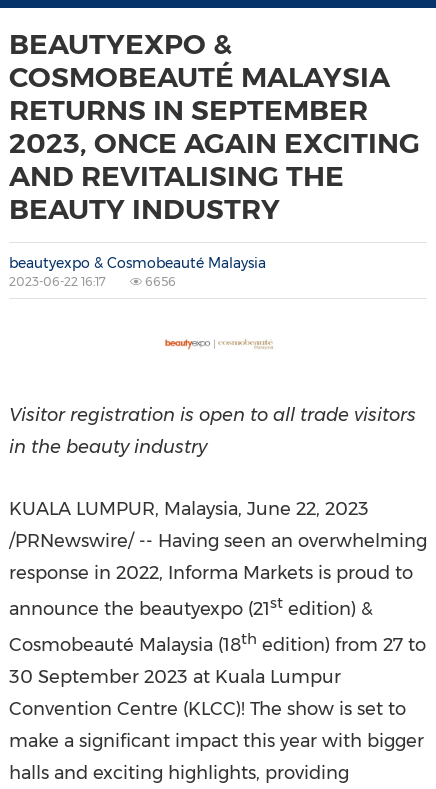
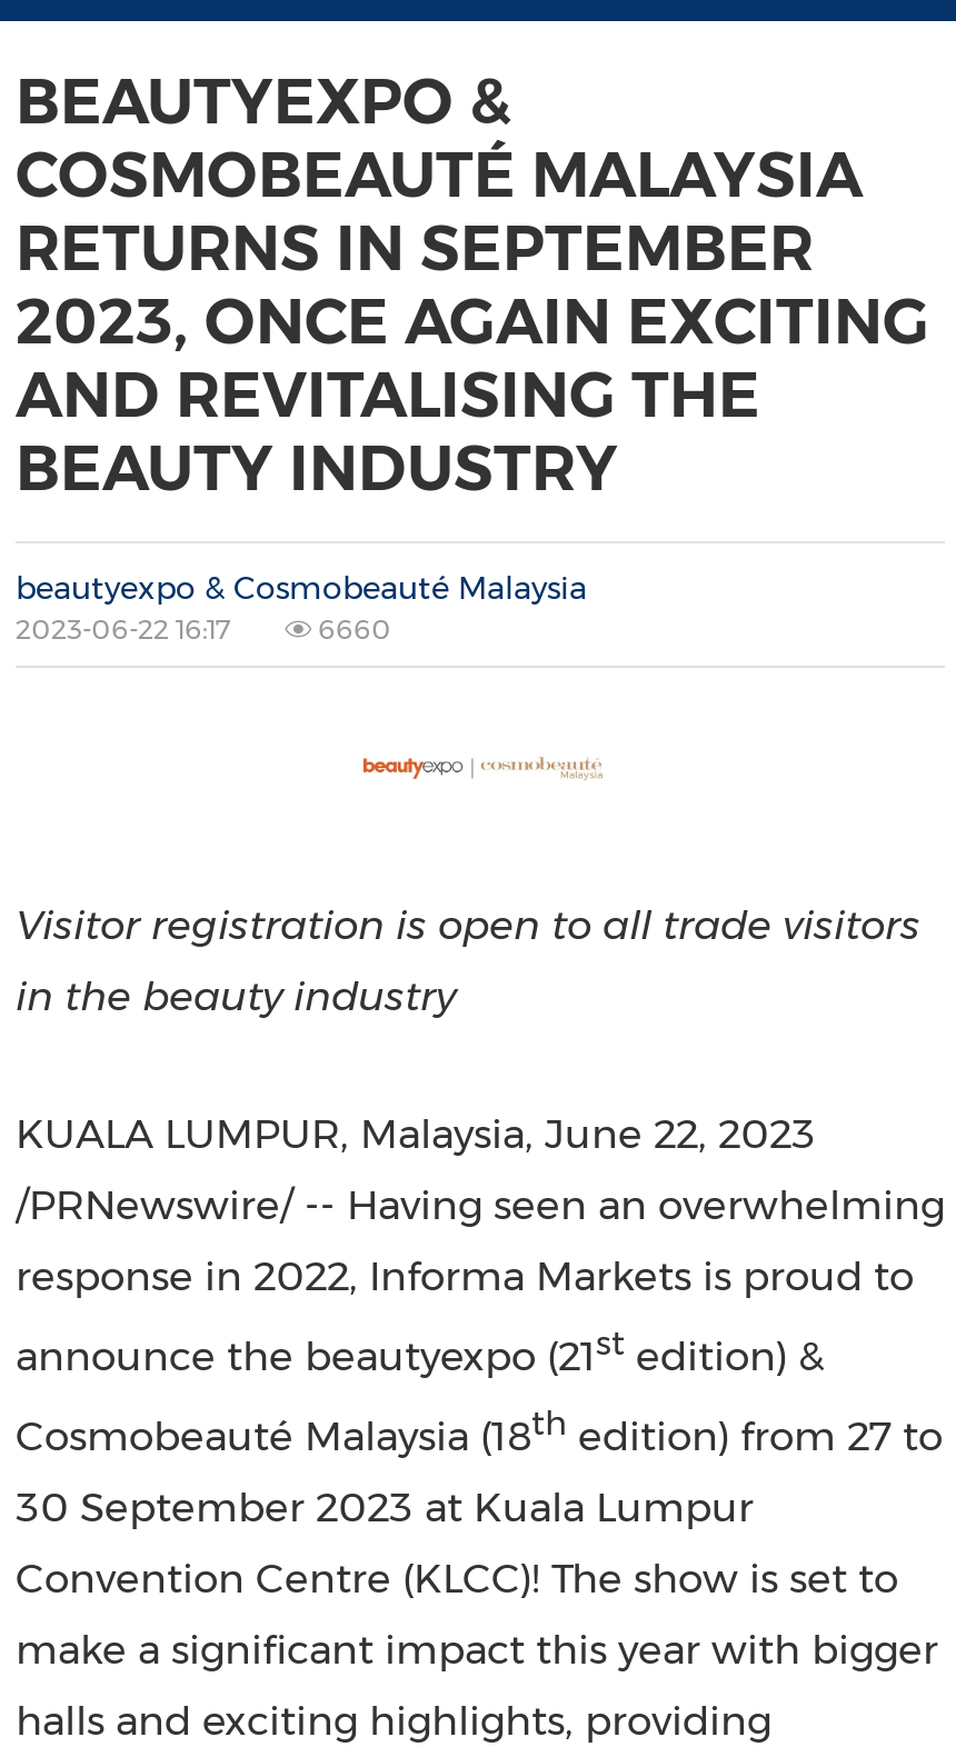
- 6656
+ 6660
